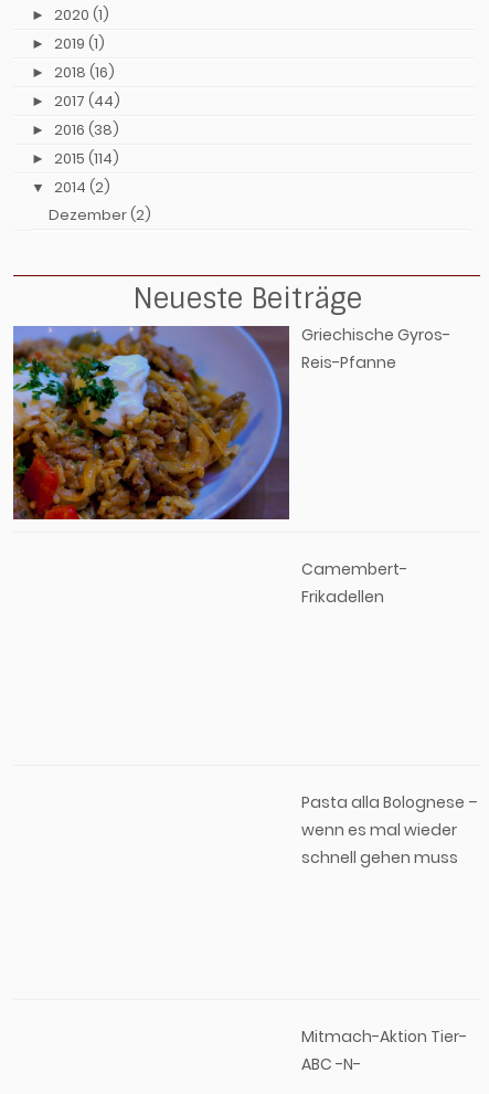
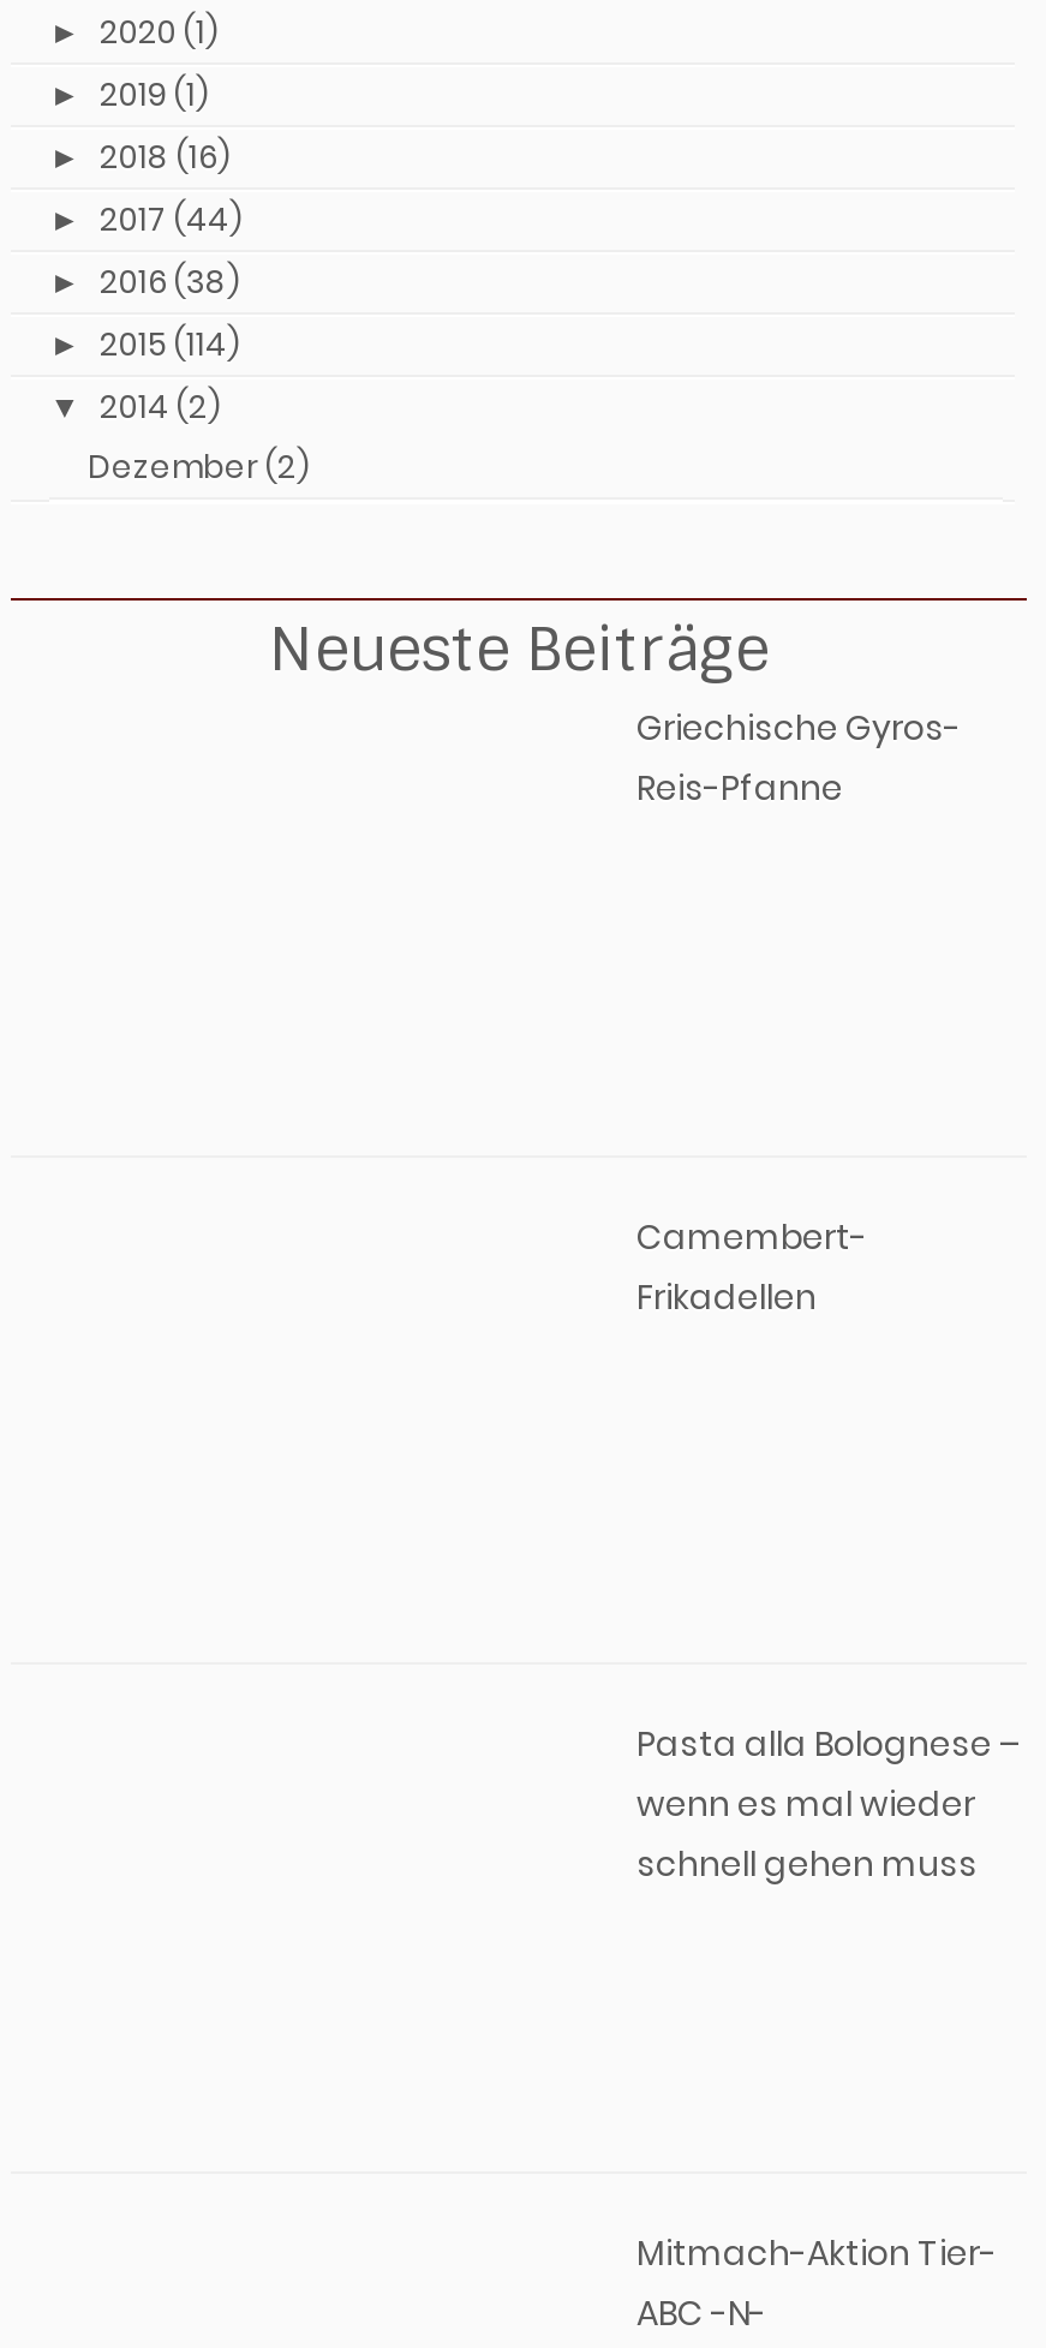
- [image]
